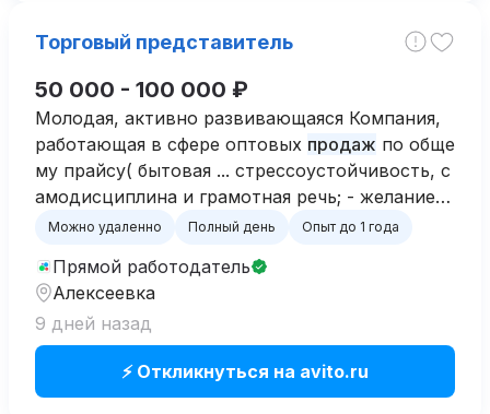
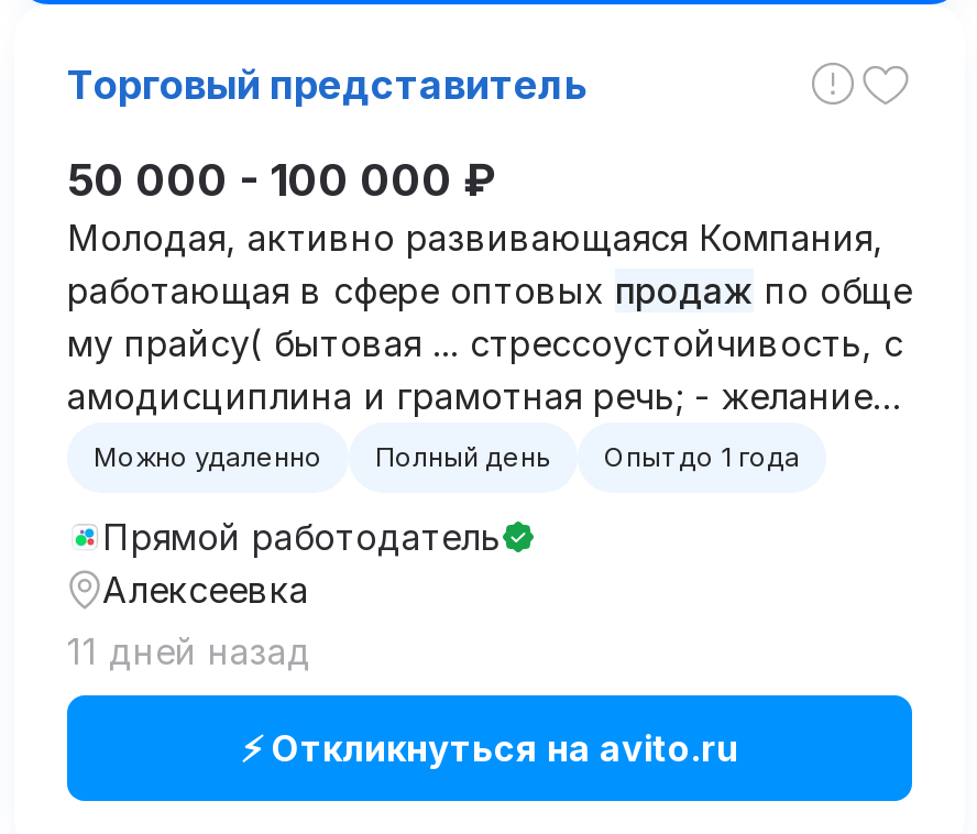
- 9 дней назад
+ 11 дней назад
